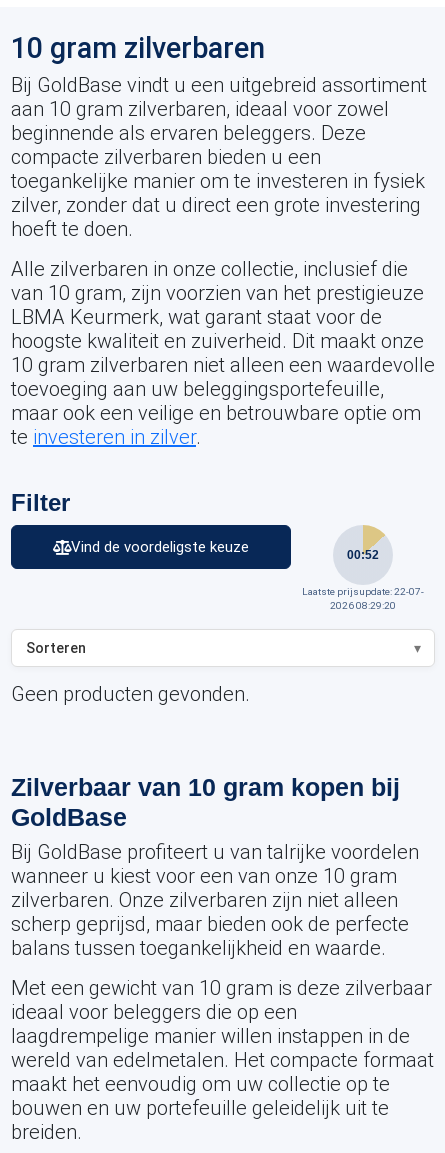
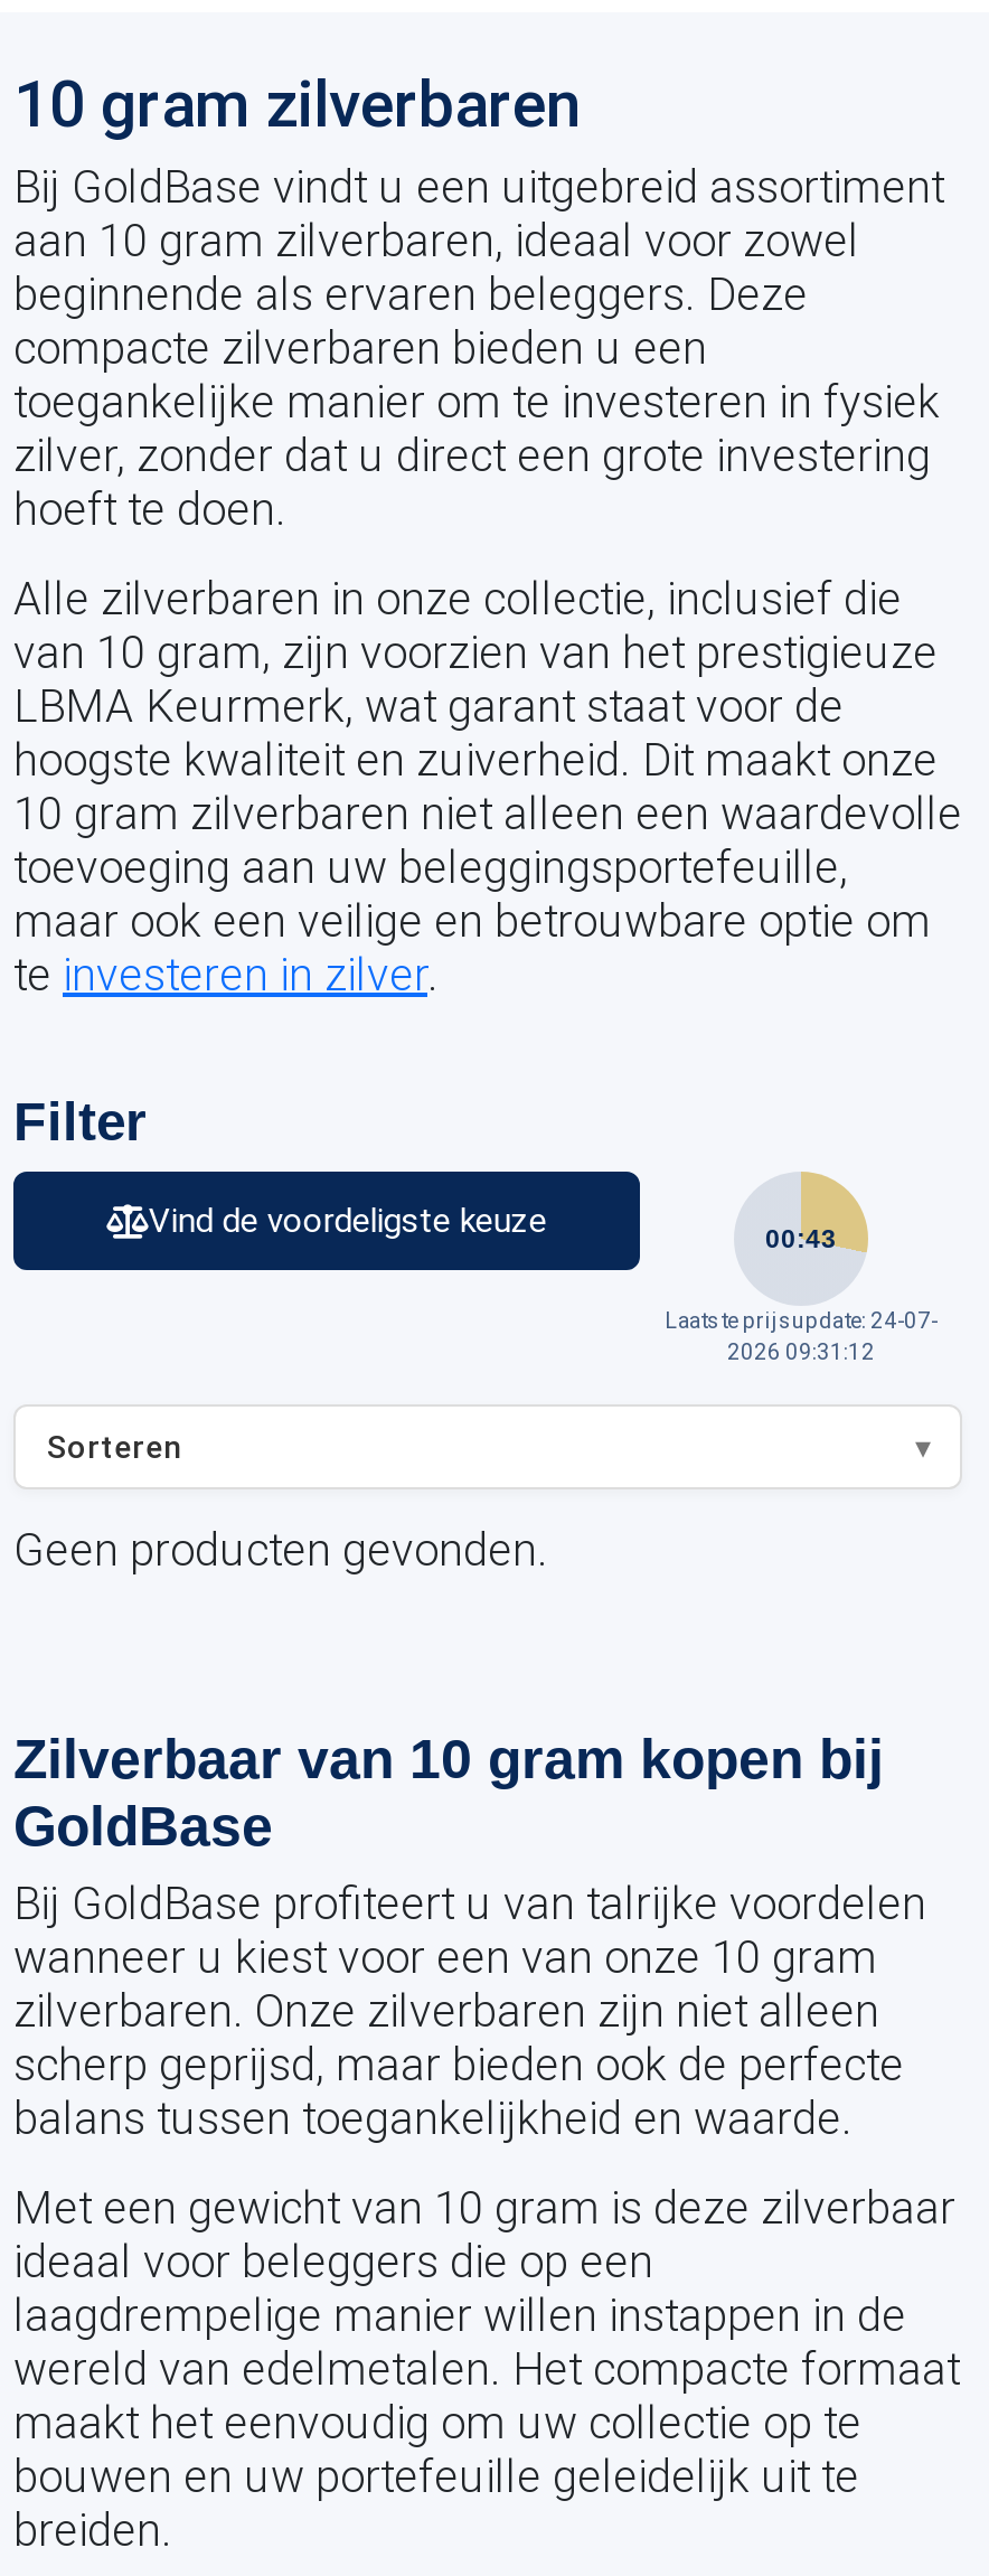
- 00:52
+ 00:43

- Laatste prijsupdate: 22-07-
+ Laatste prijsupdate: 24-07-

- 2026 08:29:20
+ 2026 09:31:12
